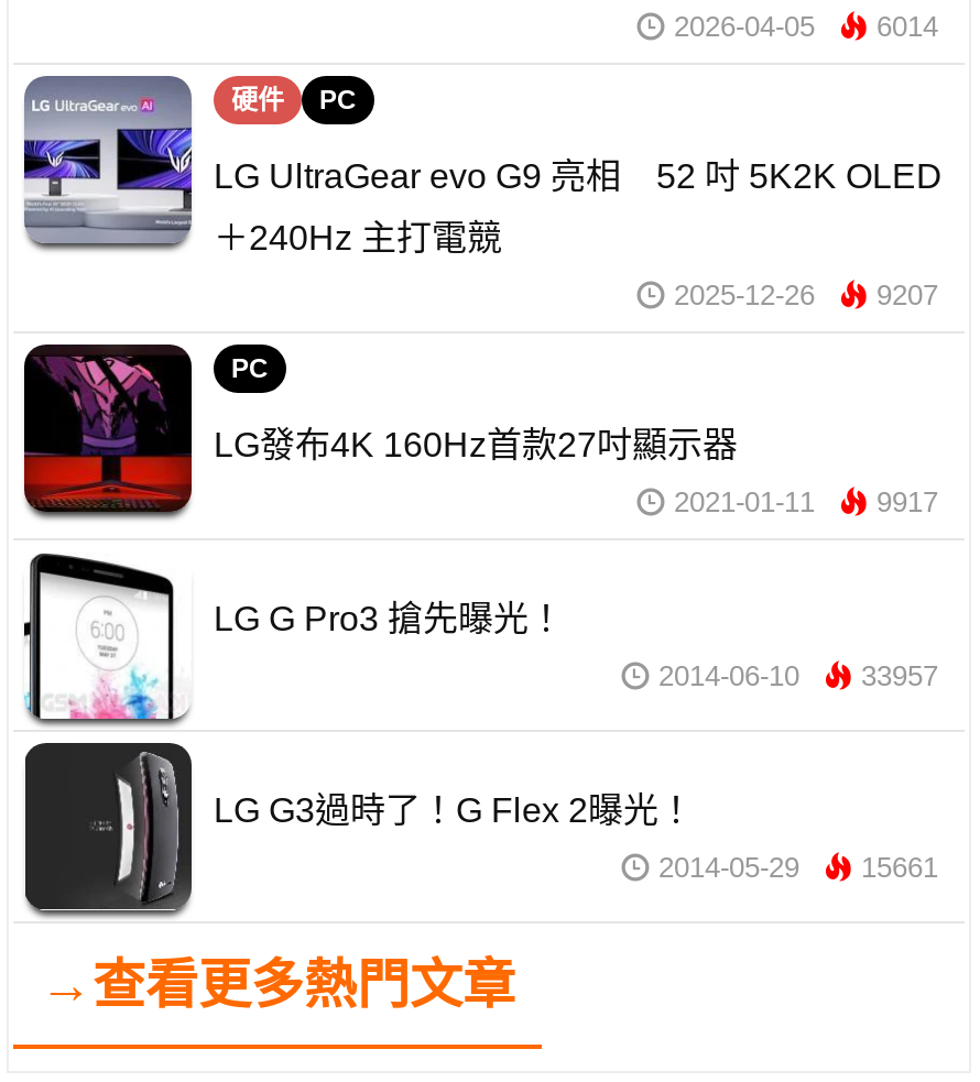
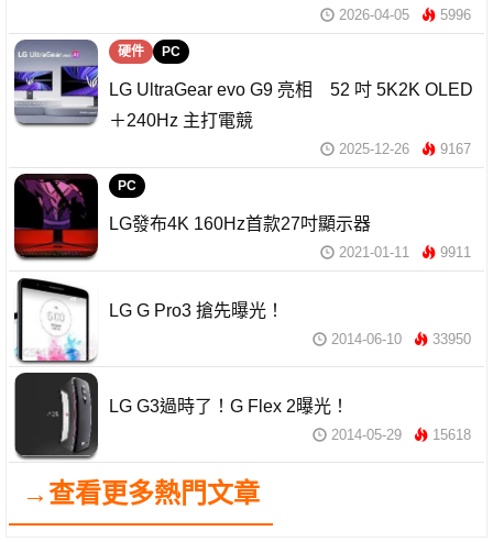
- 2026-04-05 6014
+ 2026-04-05 5996

- 2025-12-26 9207
+ 2025-12-26 9167

- 2021-01-11 9917
+ 2021-01-11 9911

- 2014-06-10 33957
+ 2014-06-10 33950

- 2014-05-29 15661
+ 2014-05-29 15618
